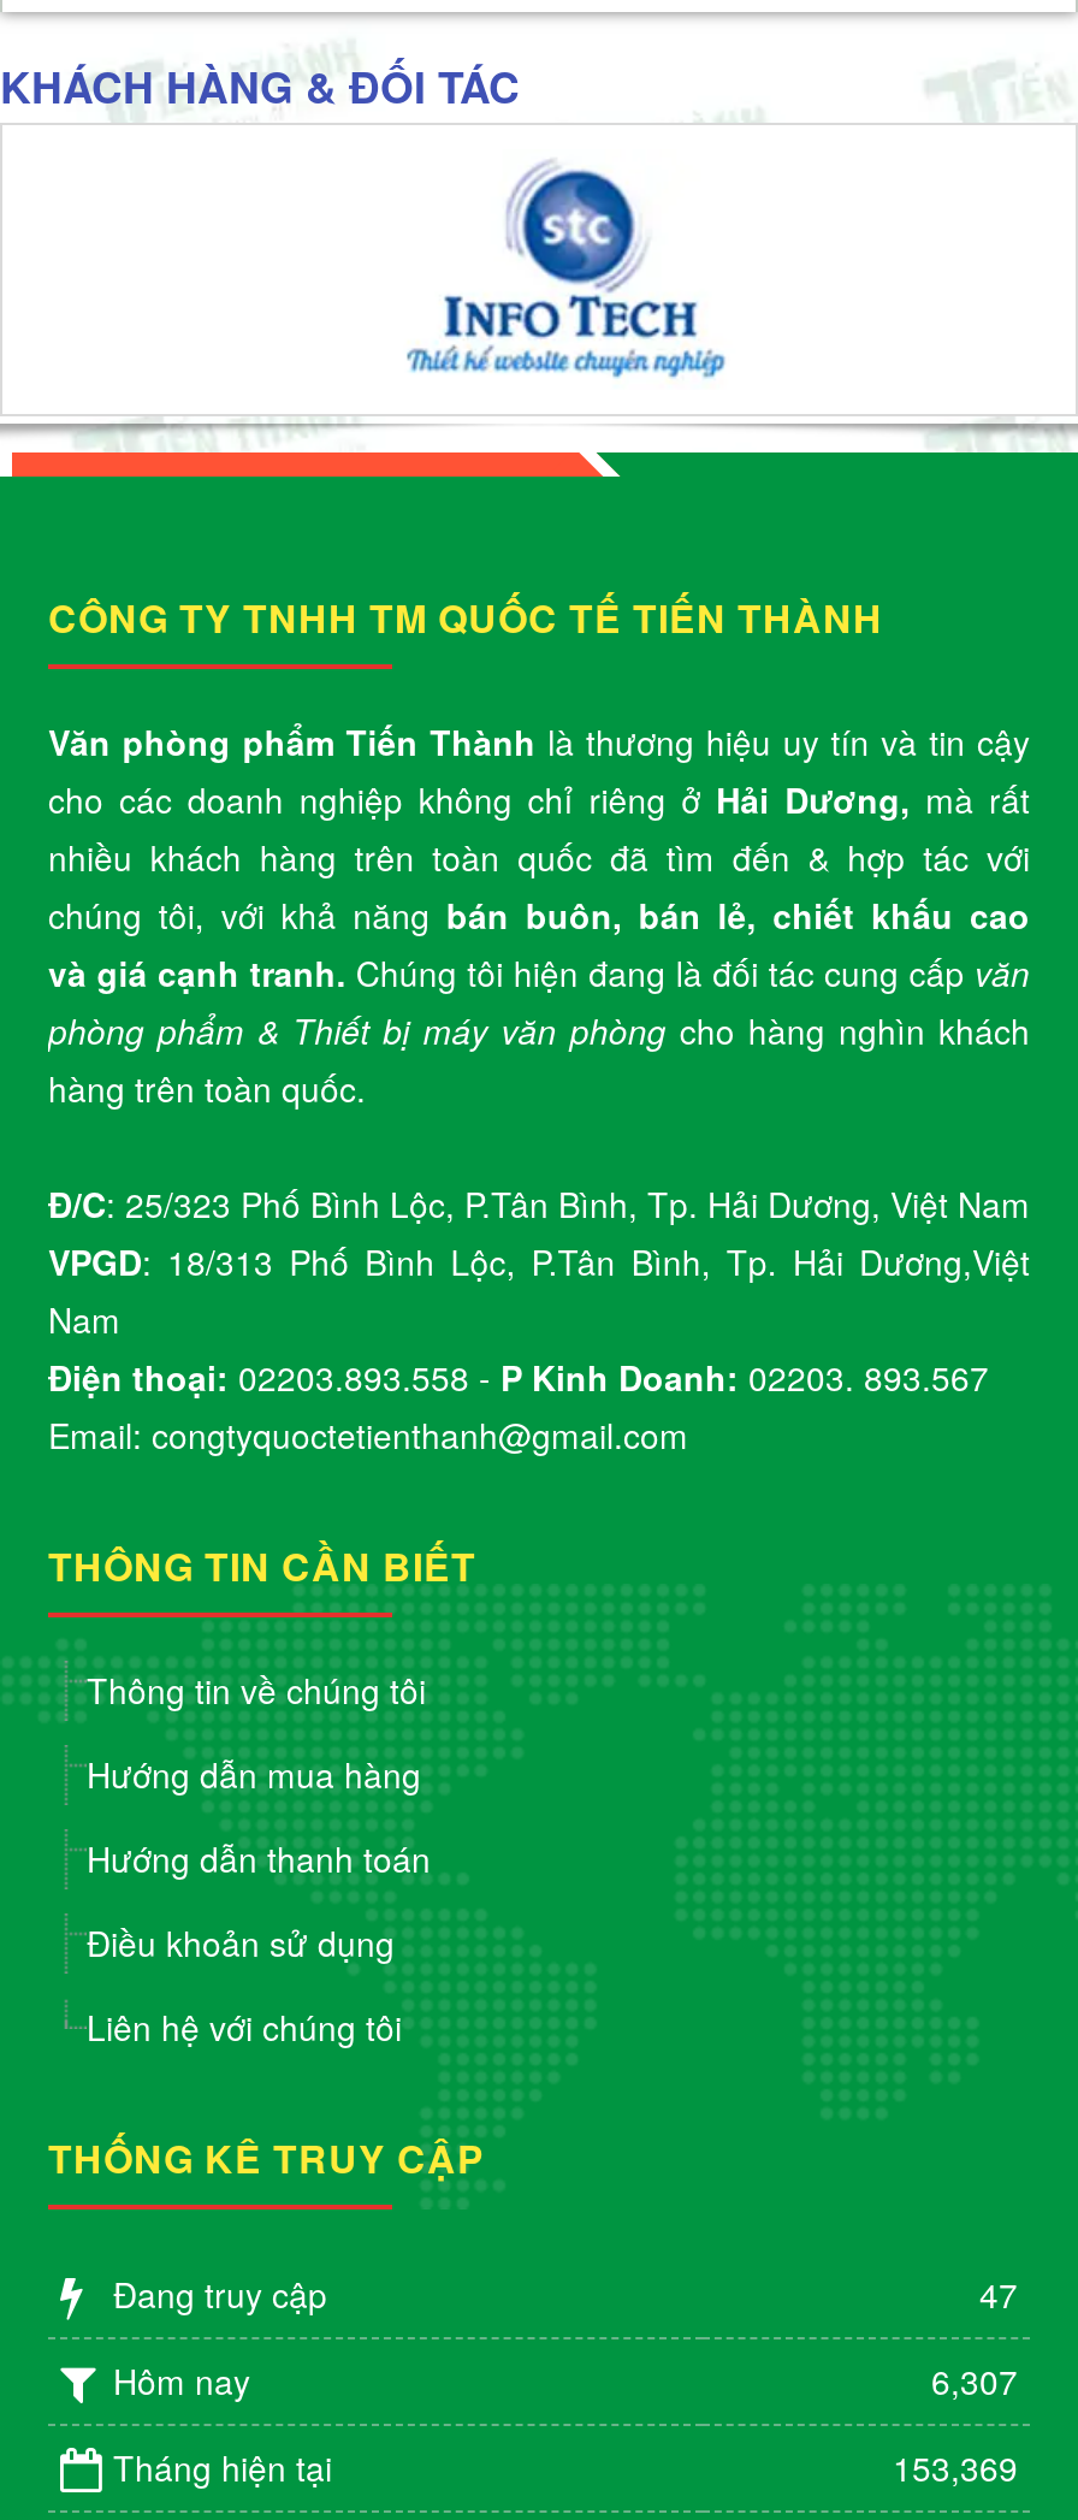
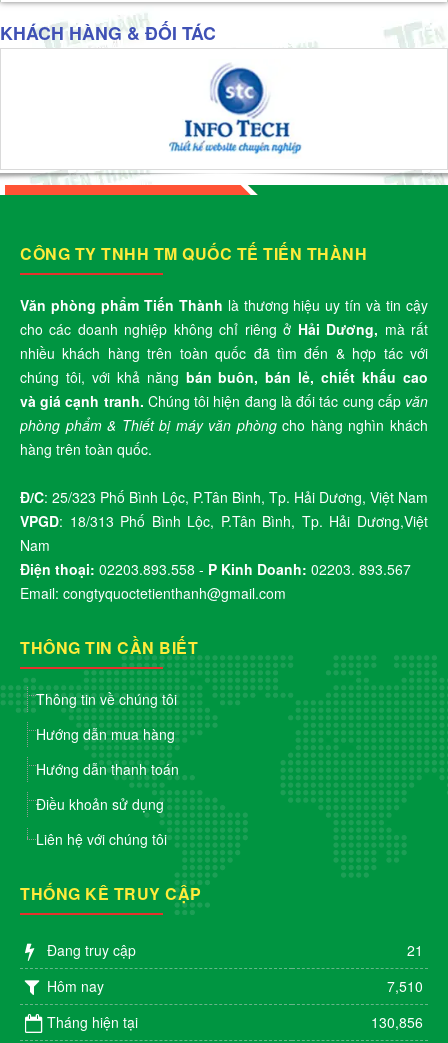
- 47
+ 21

- 6,307
+ 7,510

- 153,369
+ 130,856
